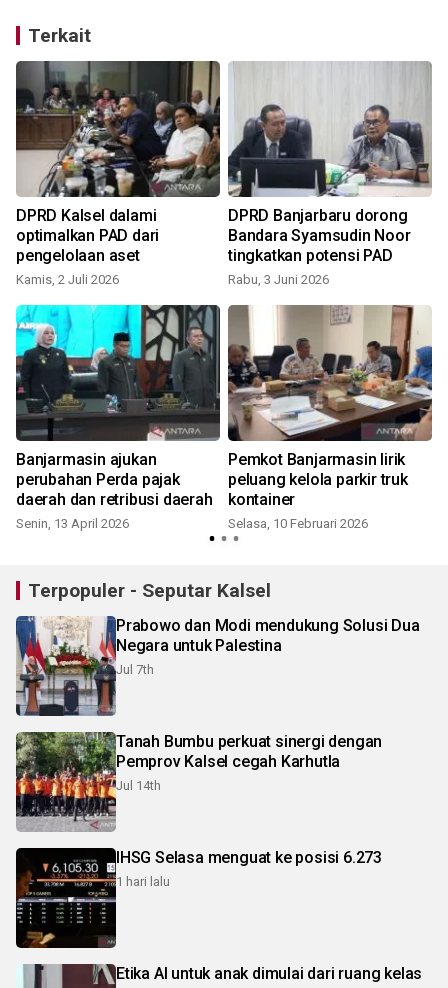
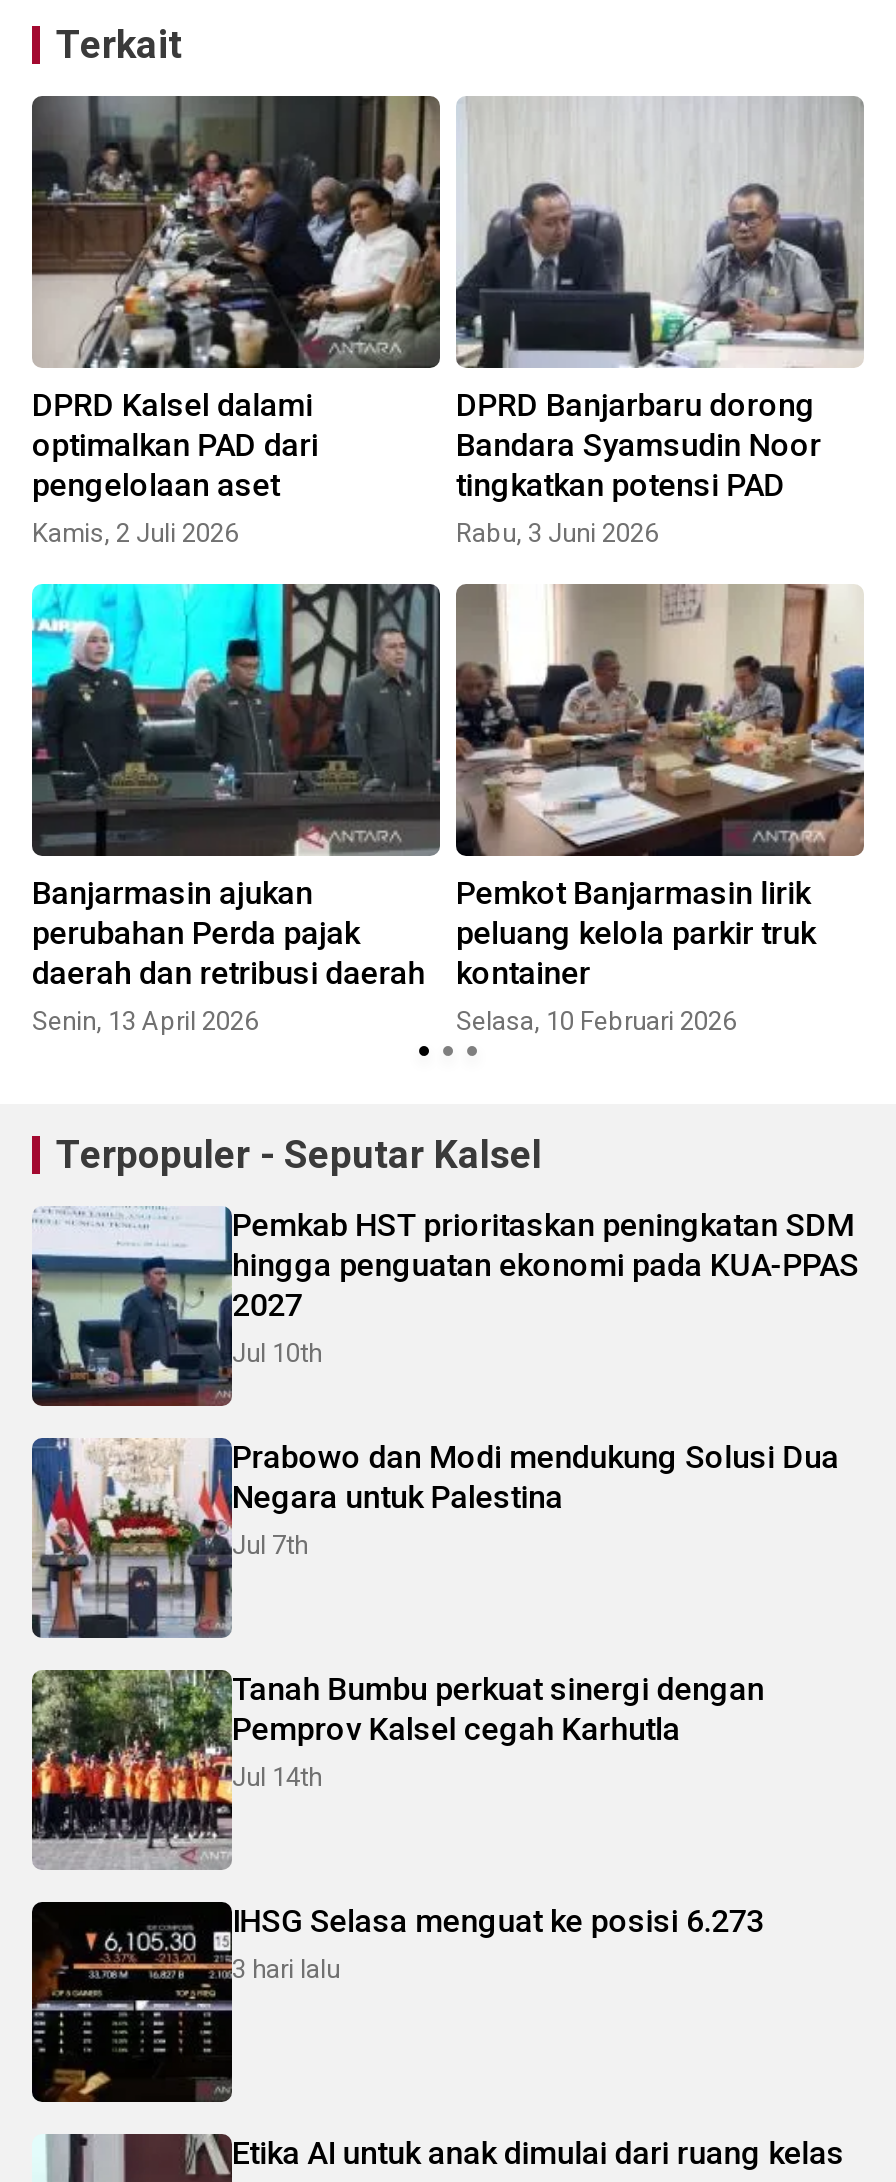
+ [image]
+ Pemkab HST prioritaskan peningkatan SDM
+ hingga penguatan ekonomi pada KUA-PPAS
+ 2027
+ Jul 10th

- 1 hari lalu
+ 3 hari lalu
